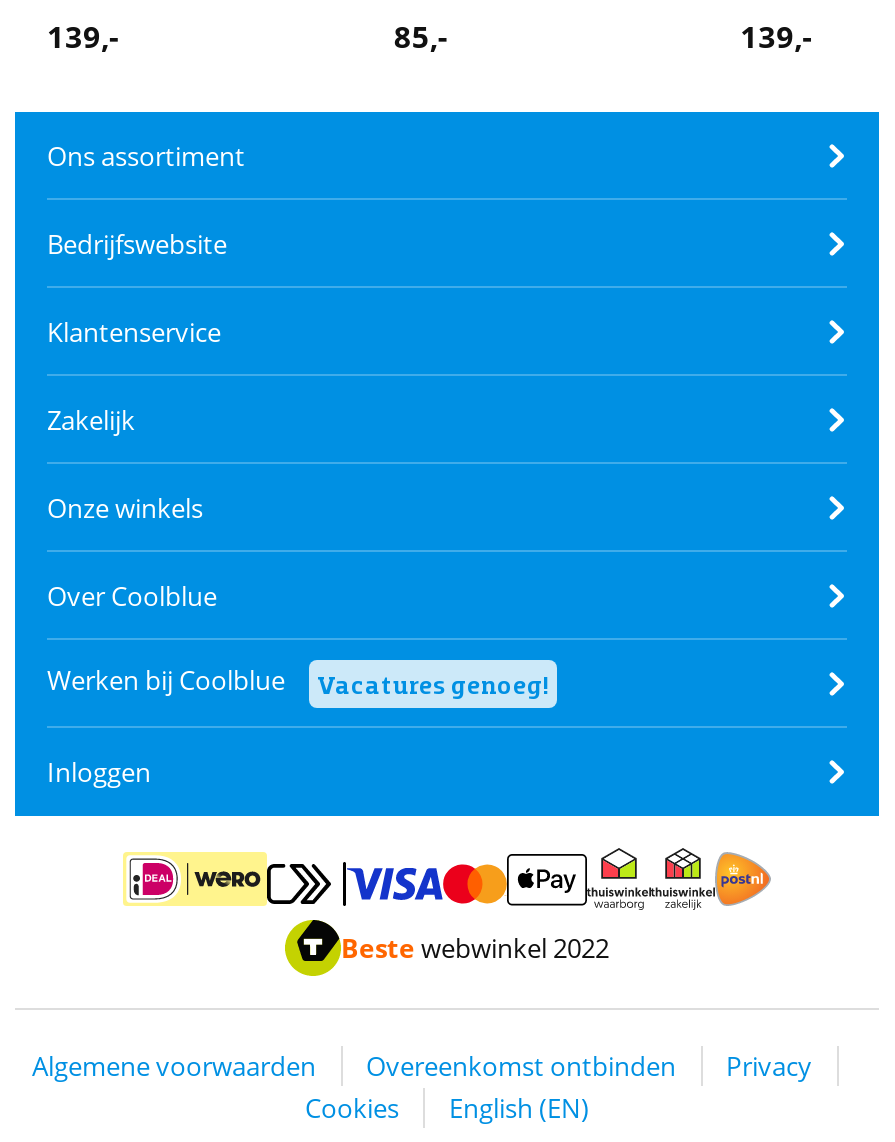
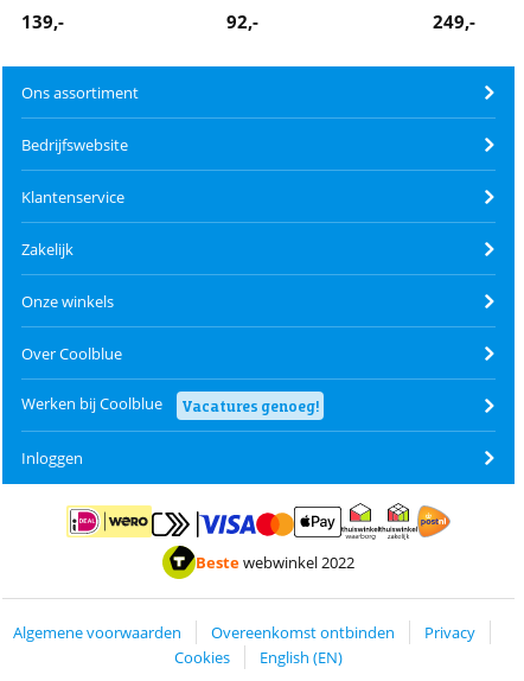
- 85,-
+ 92,-

- 139,-
+ 249,-
